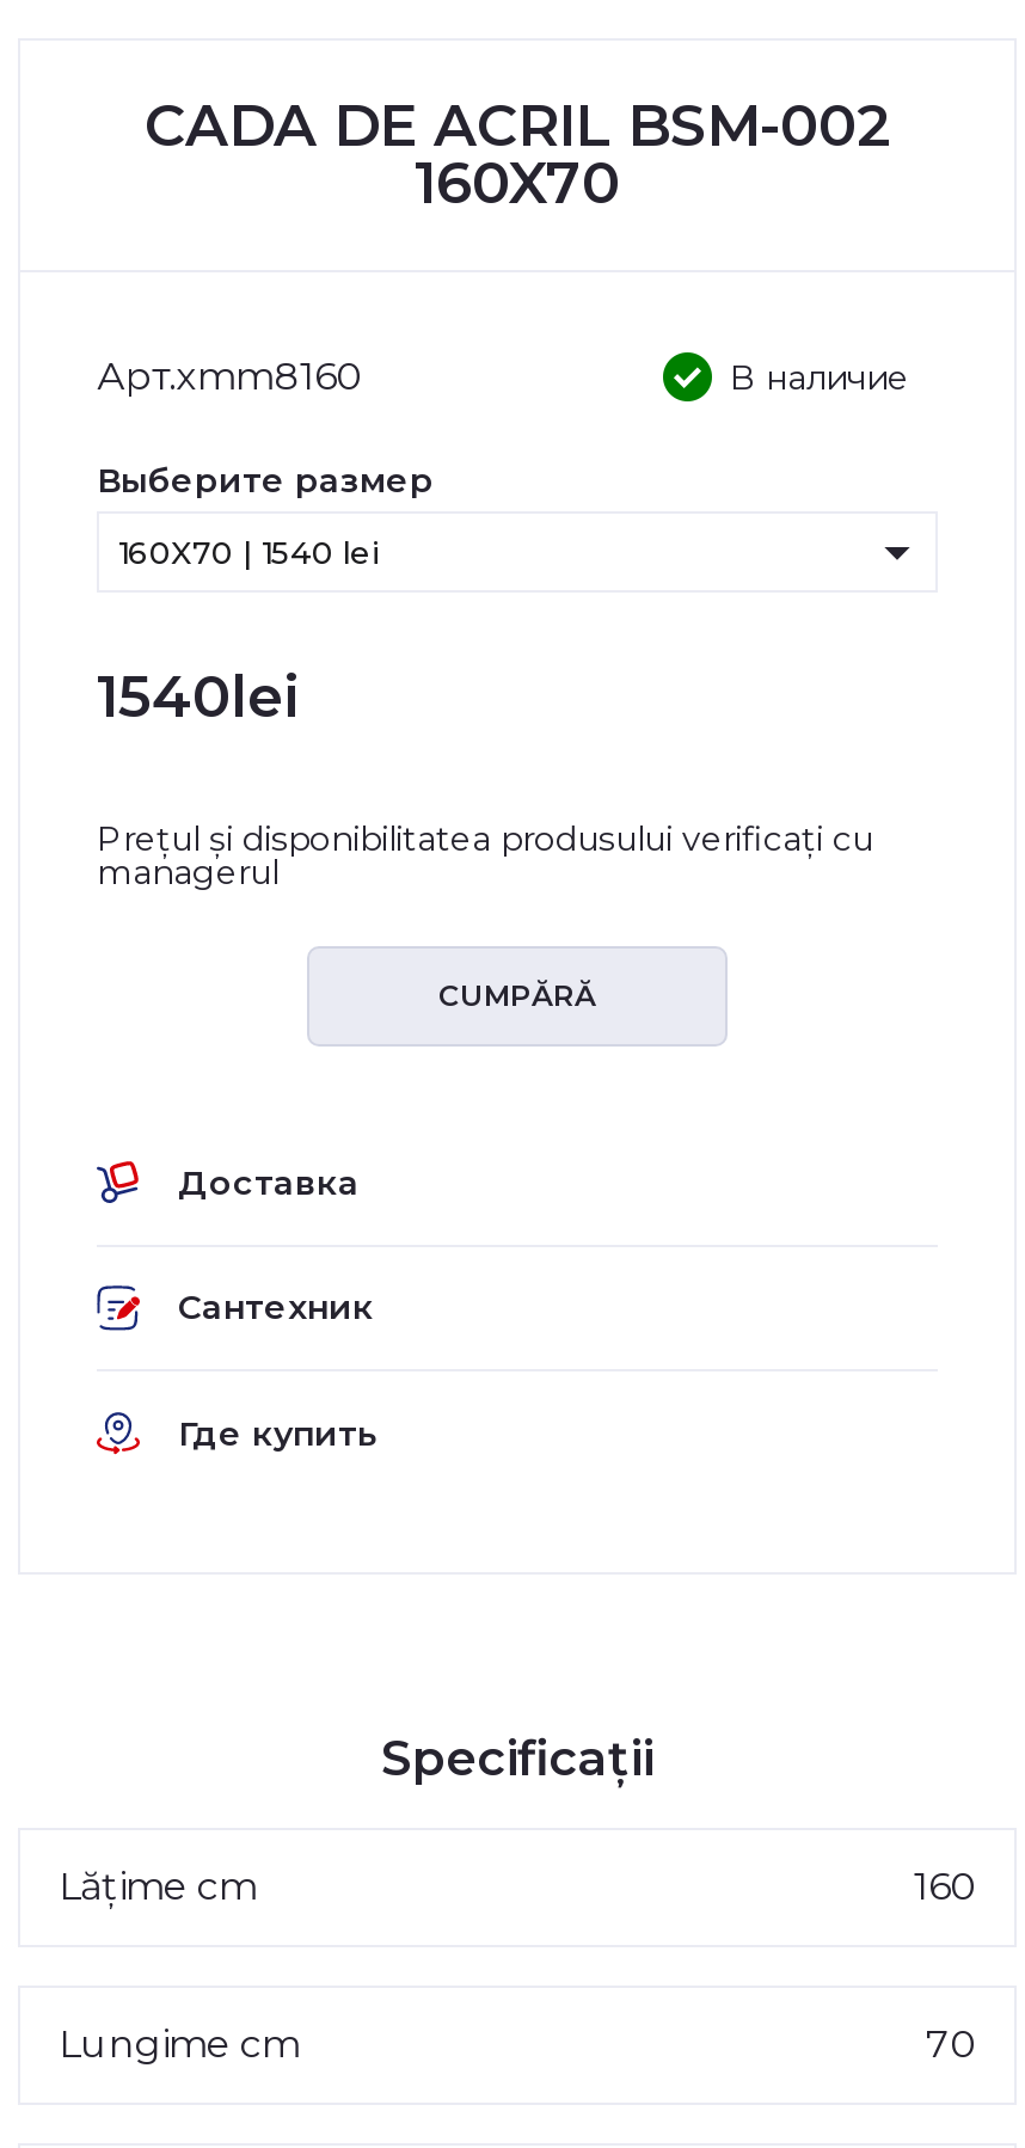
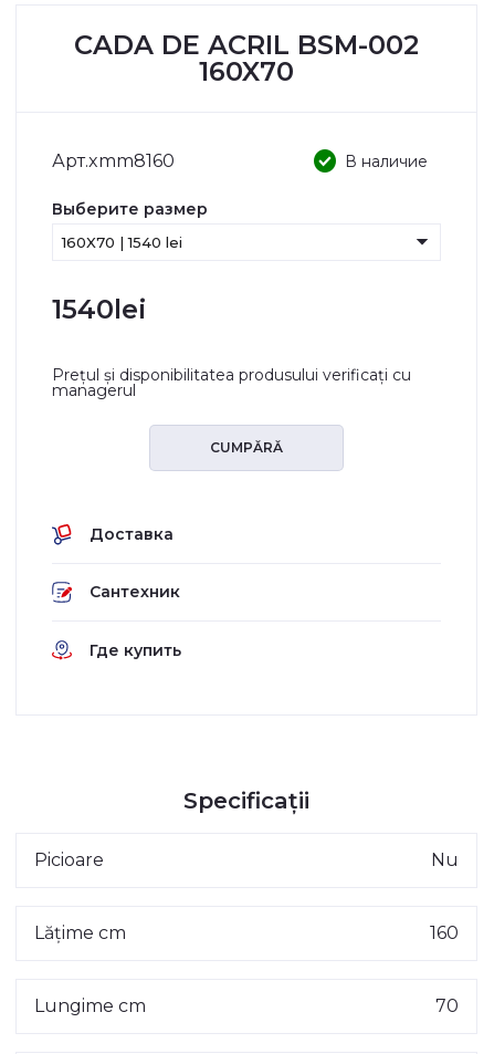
+ Picioare
+ Nu
